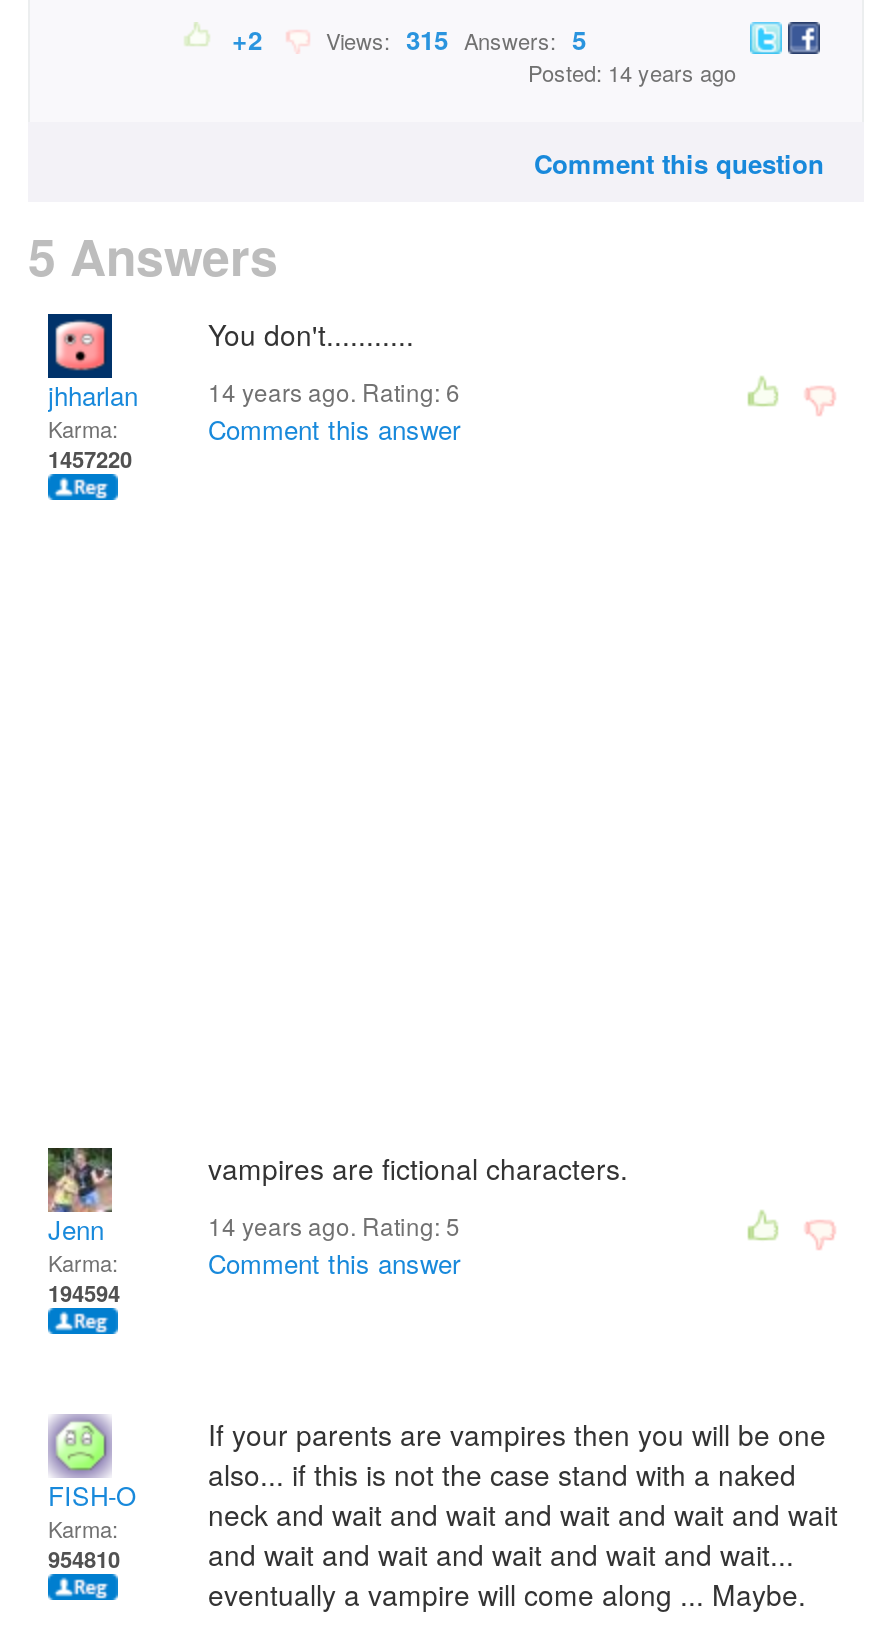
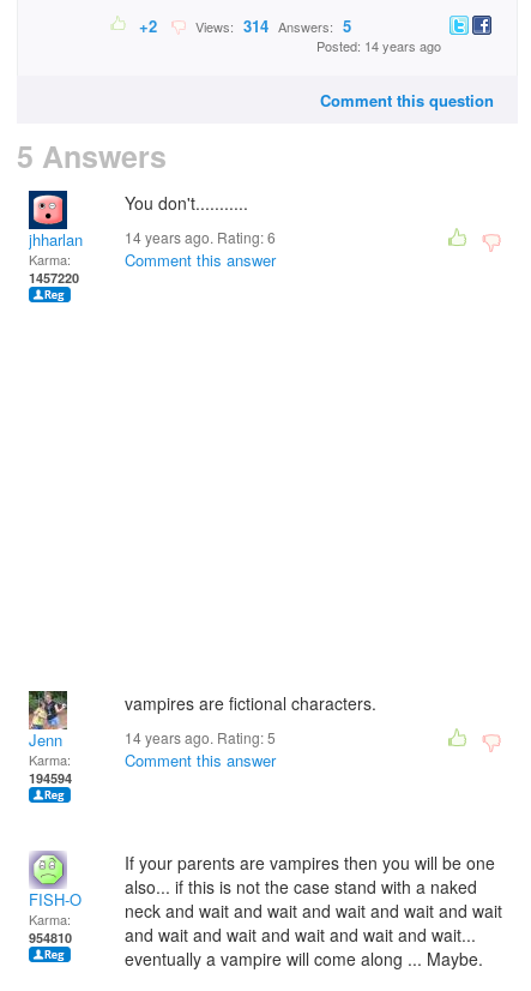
- Views: 315 Answers: 5
+ Views: 314 Answers: 5
